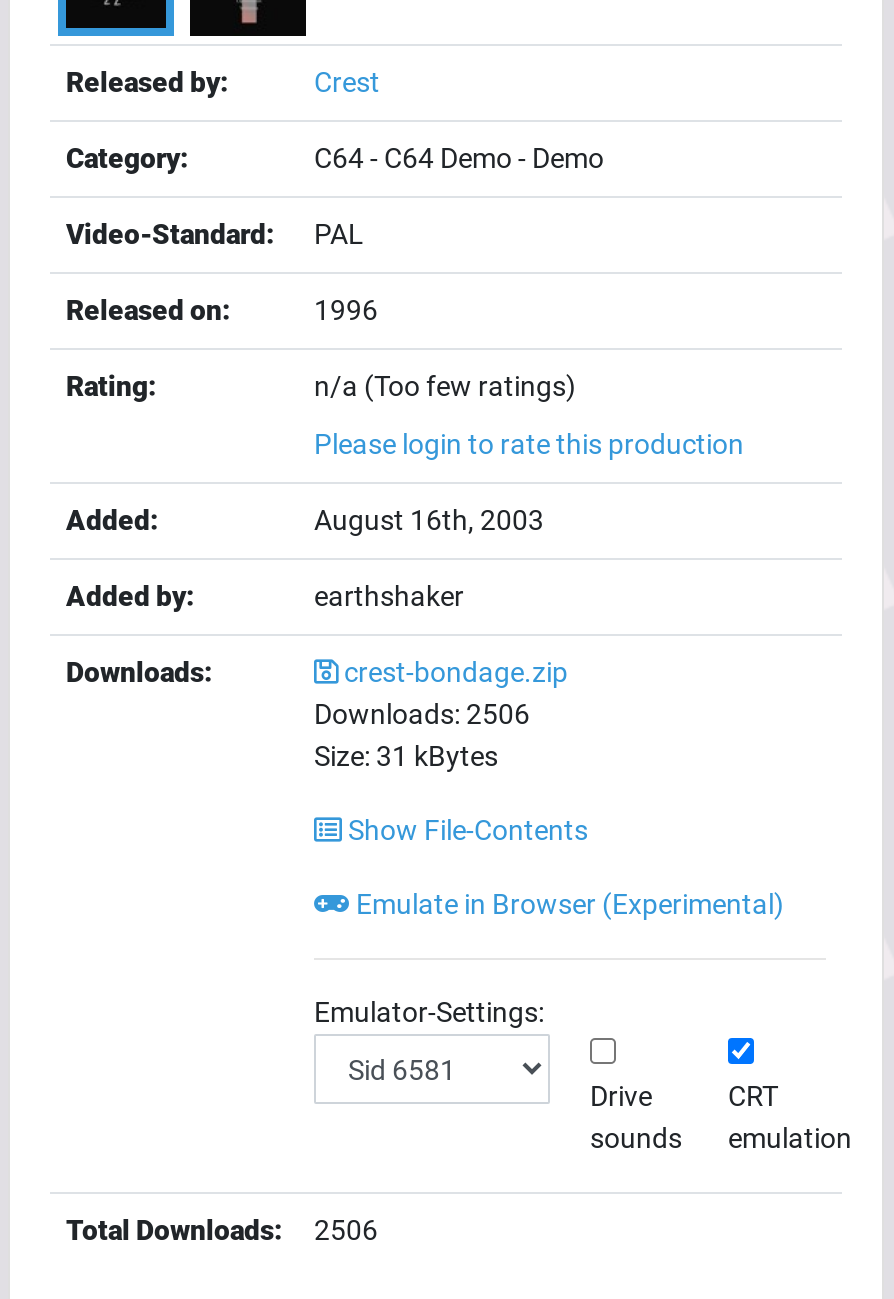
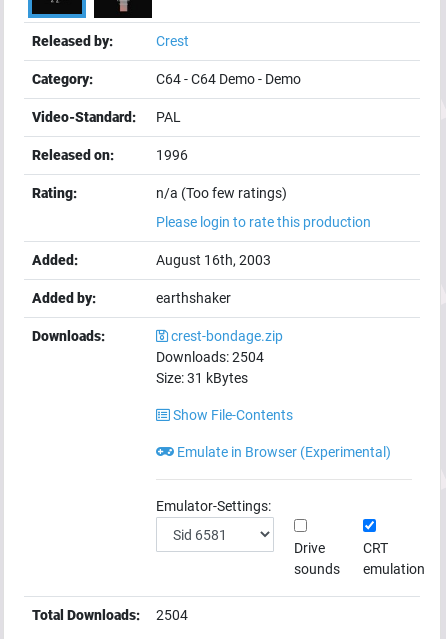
- Downloads: 2506
+ Downloads: 2504

- Total Downloads: 2506
+ Total Downloads: 2504
